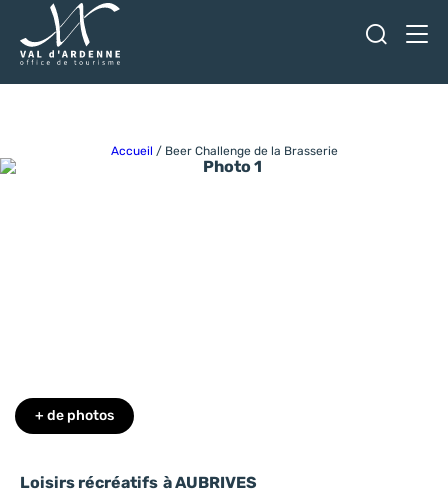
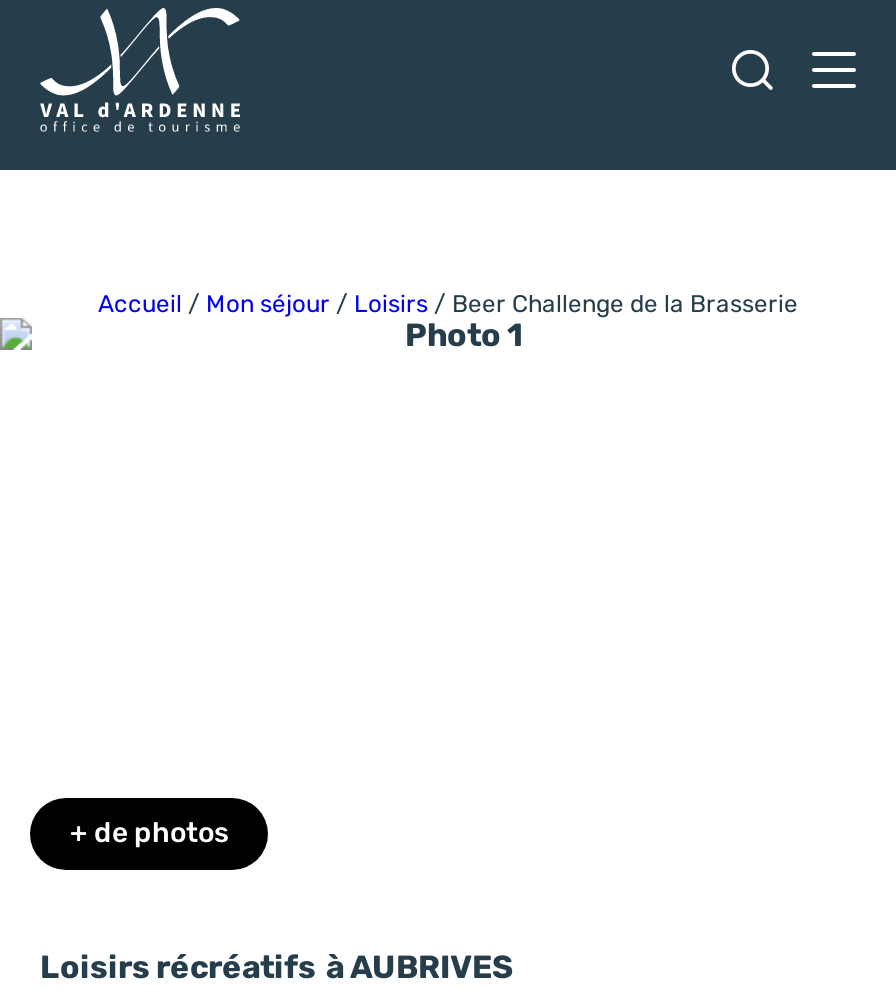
- Accueil / Beer Challenge de la Brasserie
+ Accueil / Mon séjour / Loisirs / Beer Challenge de la Brasserie
